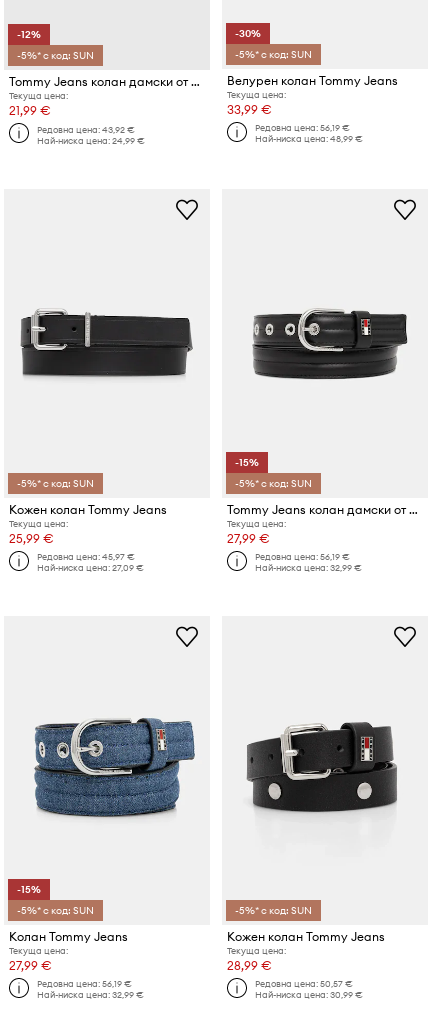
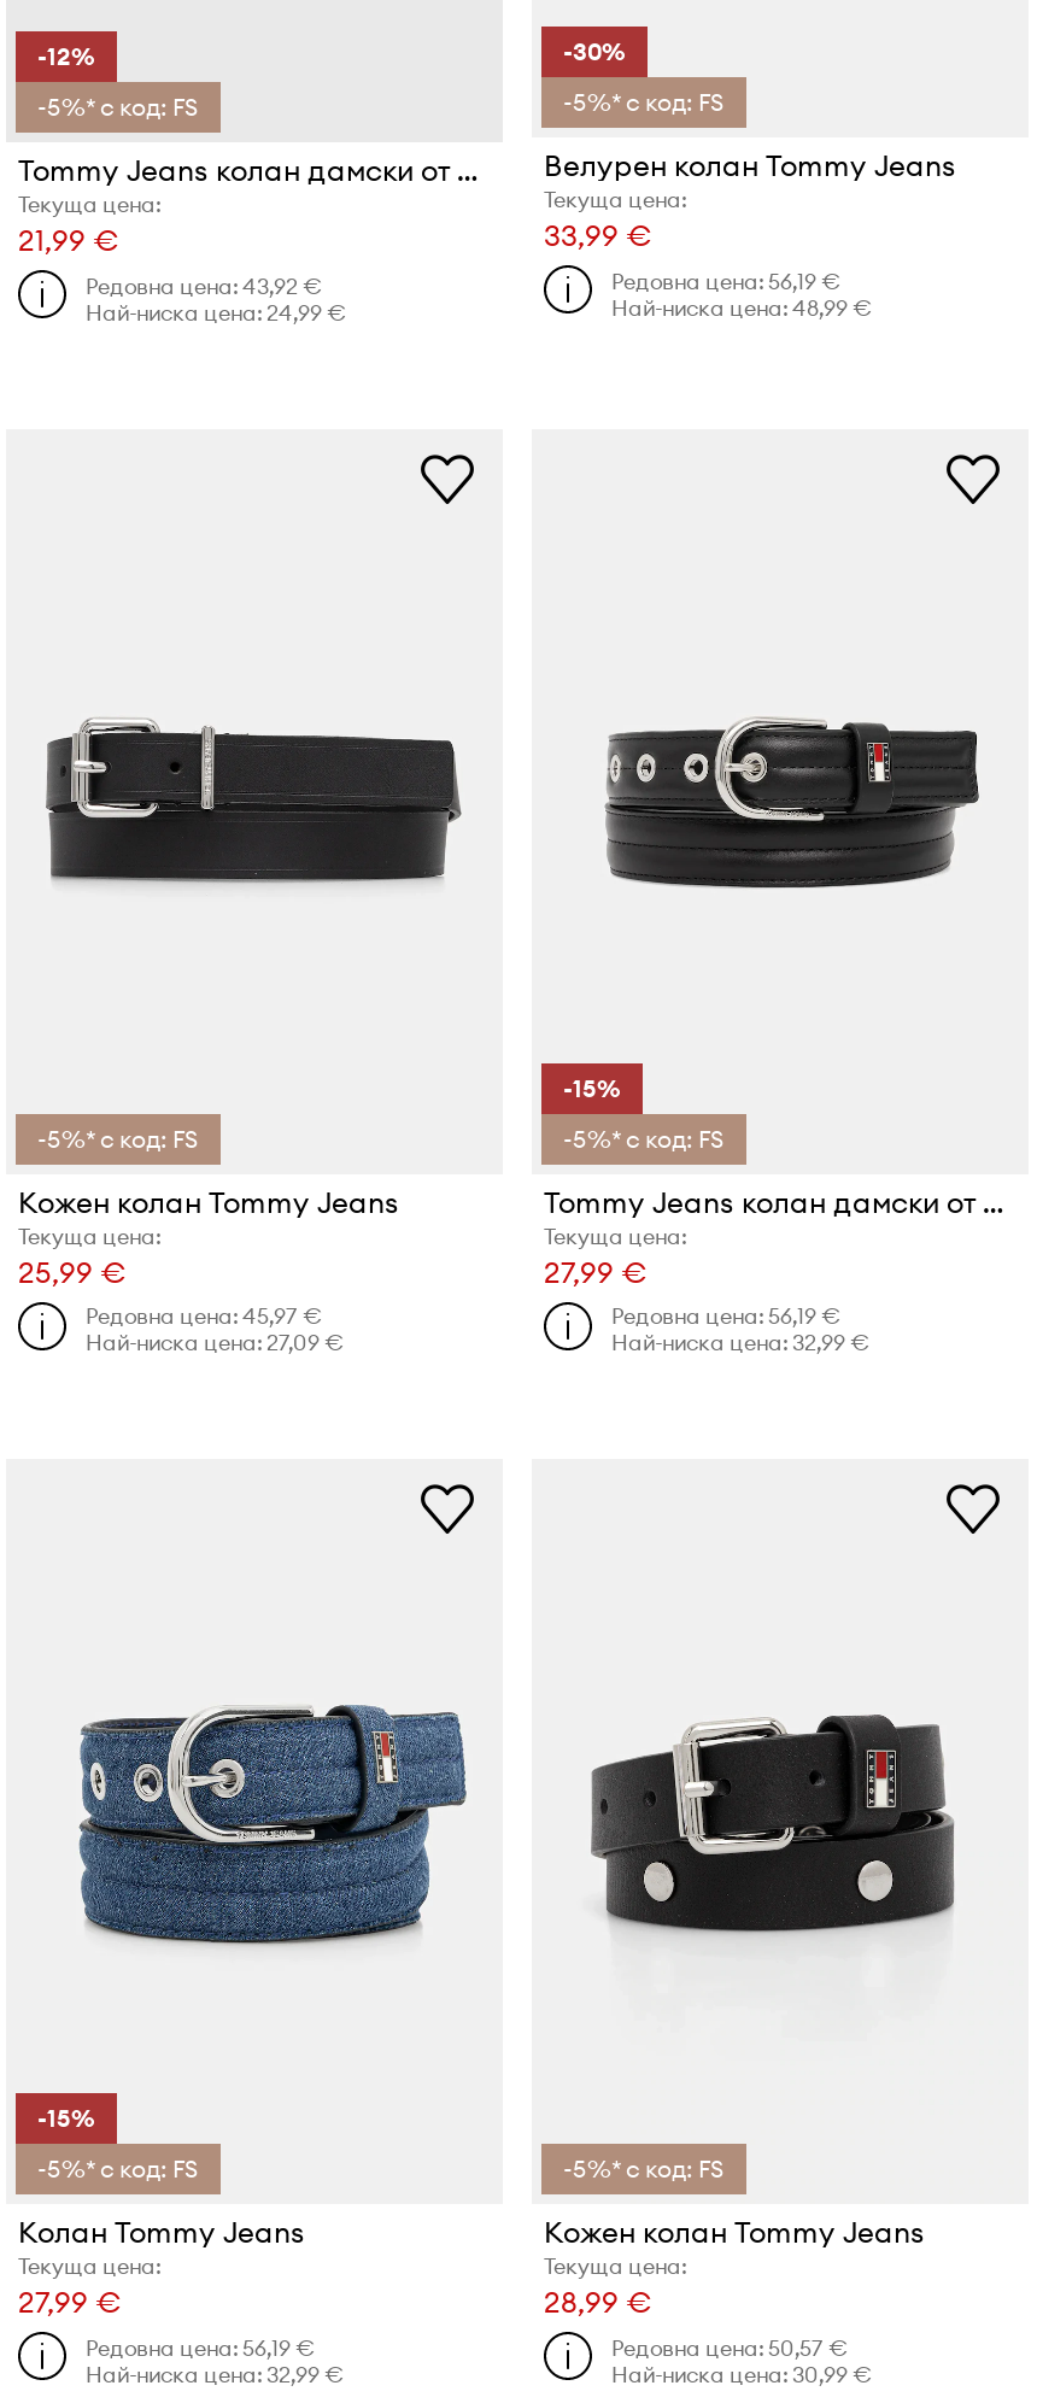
- -5%* с код: SUN
+ -5%* с код: FS

- -5%* с код: SUN
+ -5%* с код: FS

- -5%* с код: SUN
+ -5%* с код: FS

- -5%* с код: SUN
+ -5%* с код: FS

- -5%* с код: SUN
+ -5%* с код: FS

- -5%* с код: SUN
+ -5%* с код: FS
